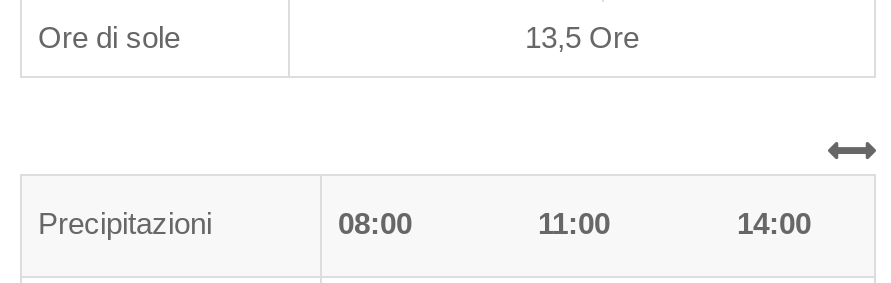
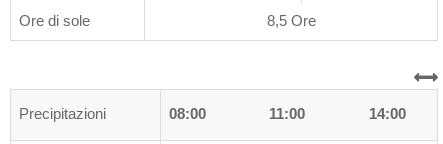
- 13,5 Ore
+ 8,5 Ore
